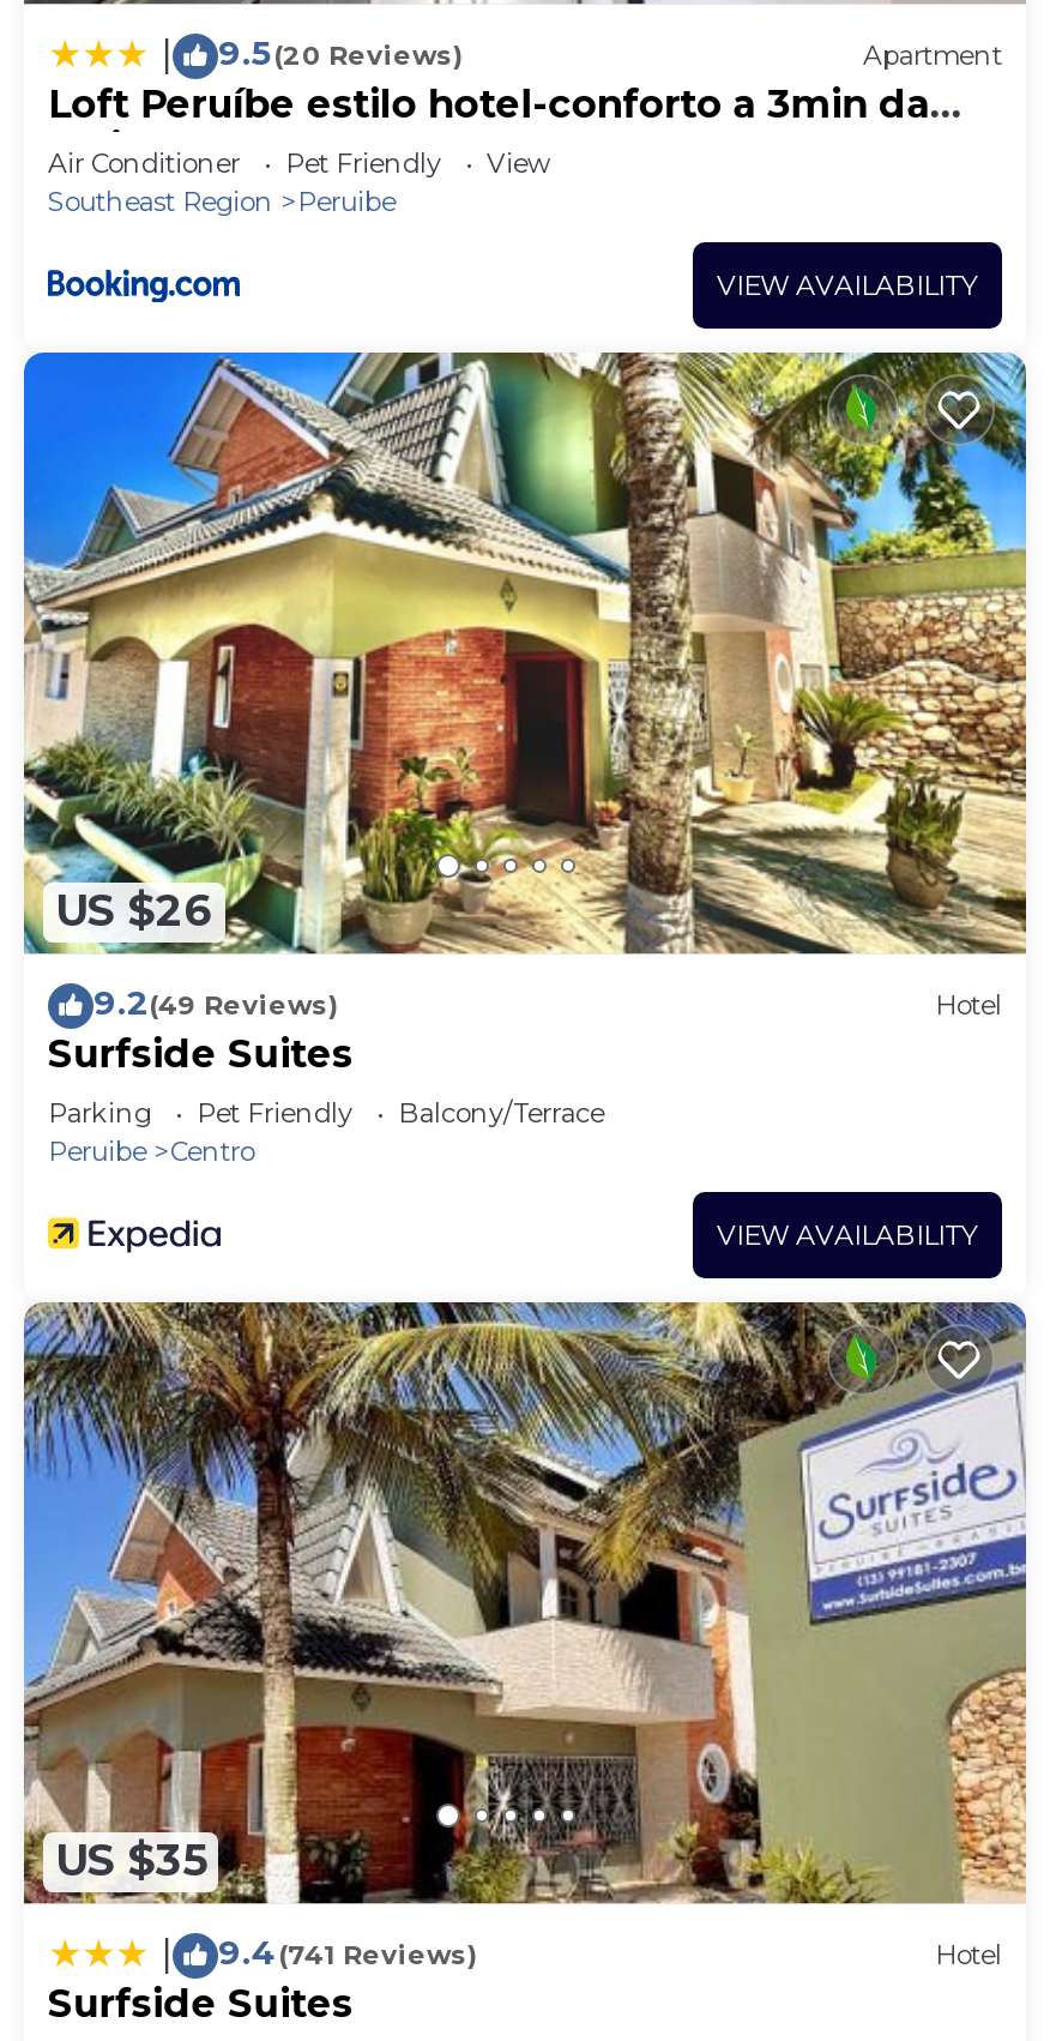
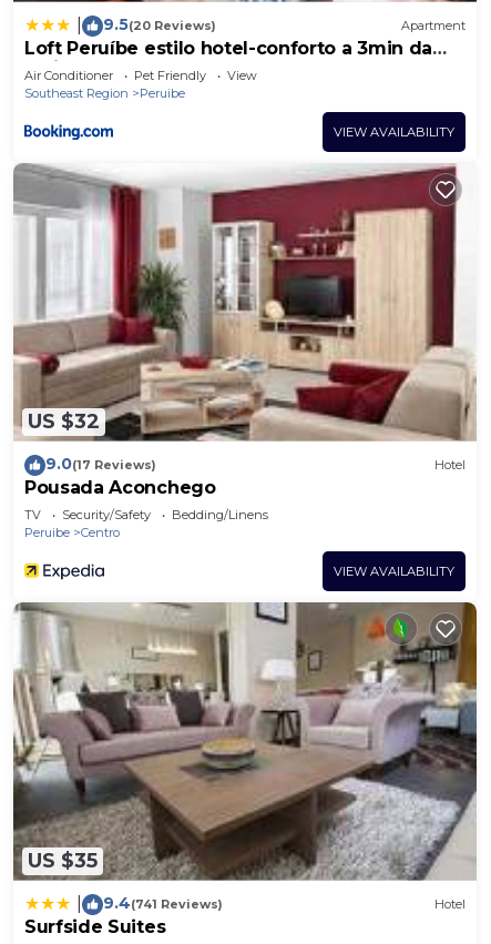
- [image]
- US $26
+ [image]
+ US $32

- 9.2(49 Reviews)
+ 9.0(17 Reviews)

- Surfside Suites
- Parking
- Pet Friendly
- Balcony/Terrace
+ Pousada Aconchego
+ TV
+ Security/Safety
+ Bedding/Linens

- [image]
+ [image]
